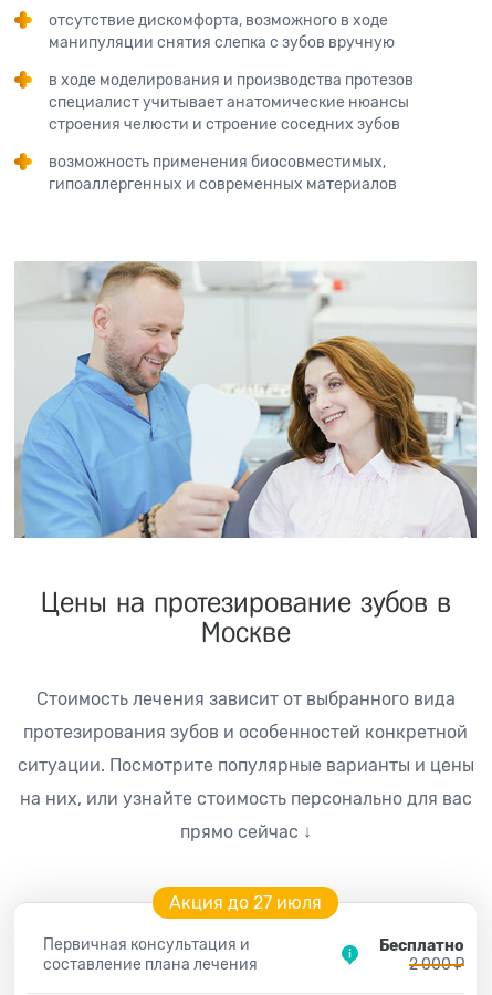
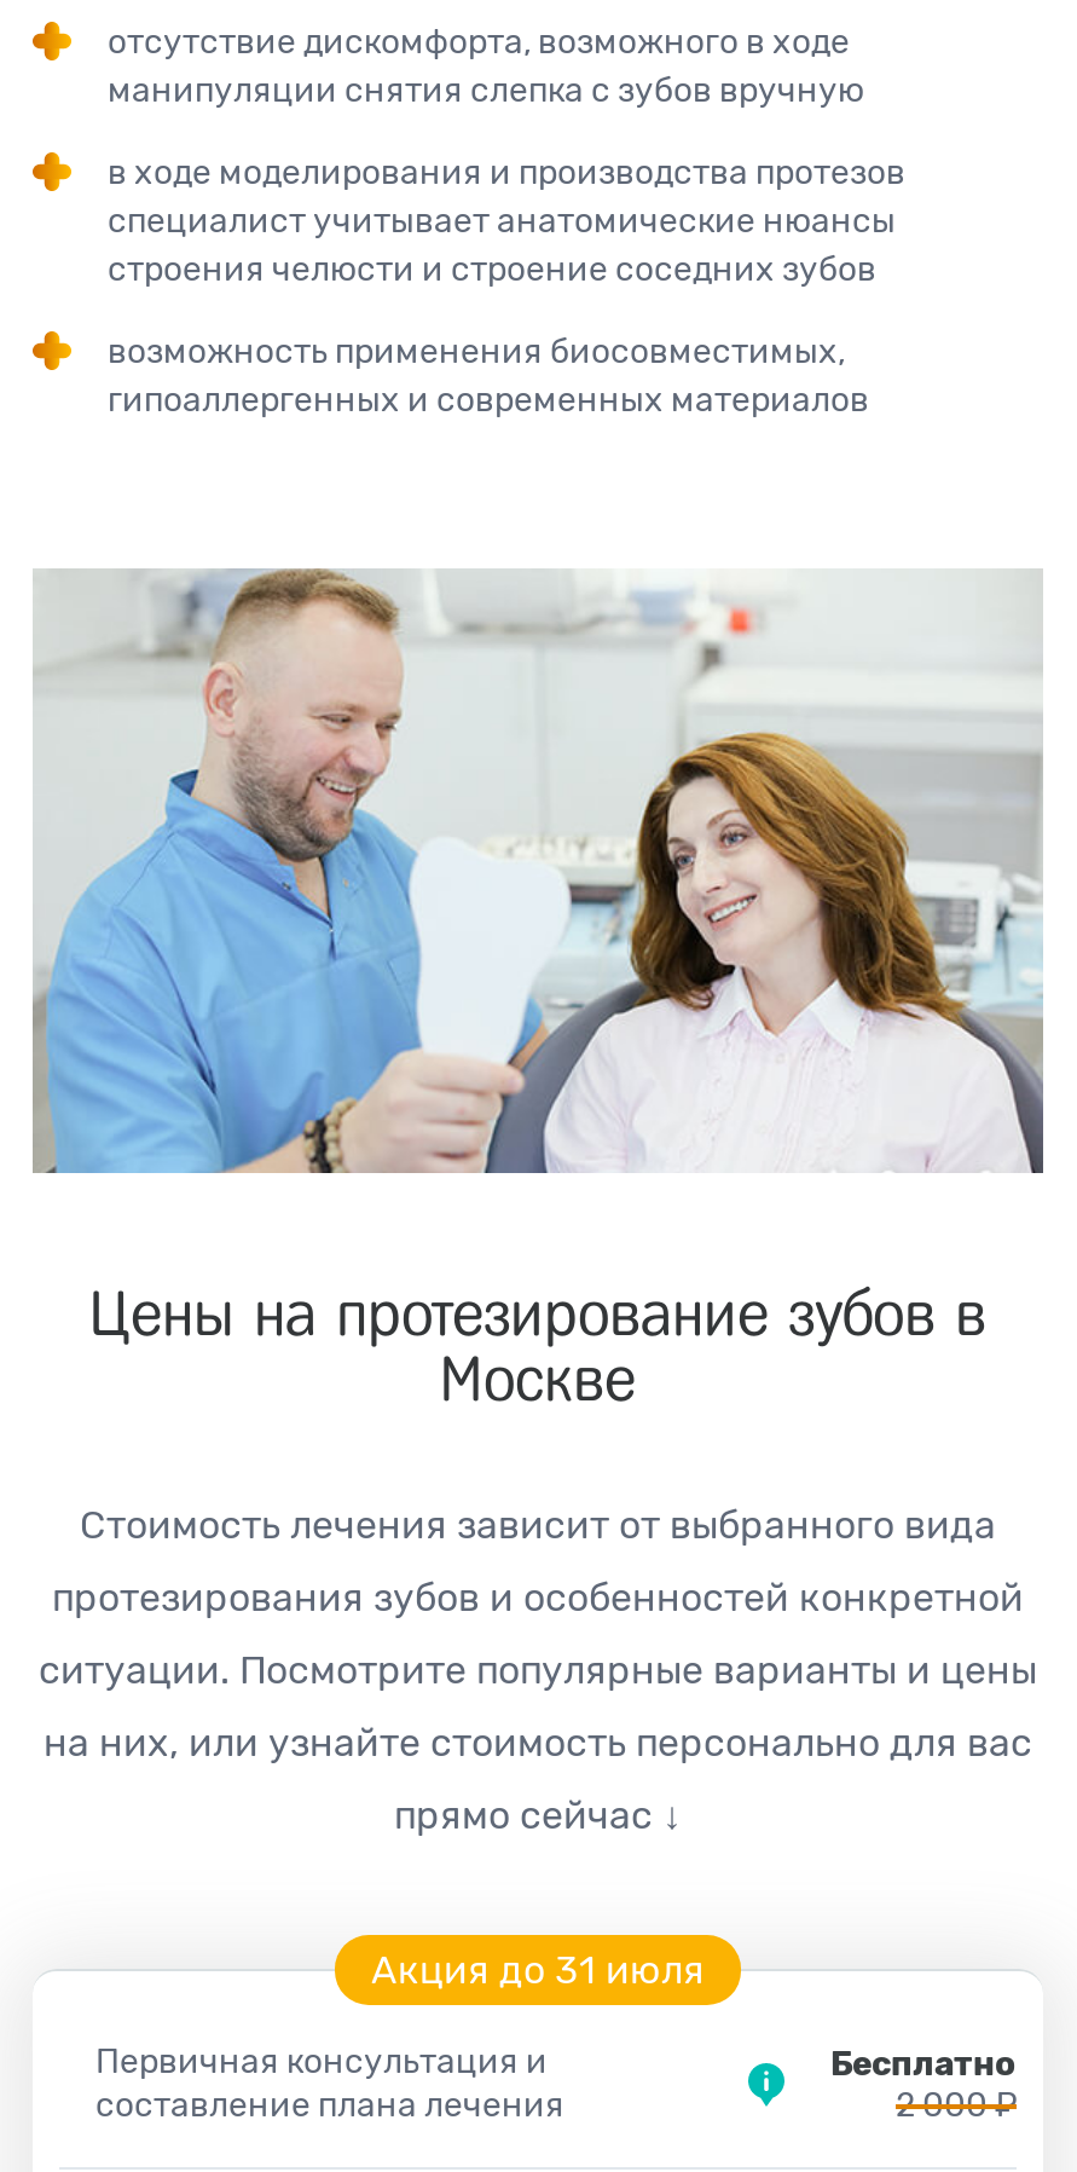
- Акция до 27 июля
+ Акция до 31 июля
